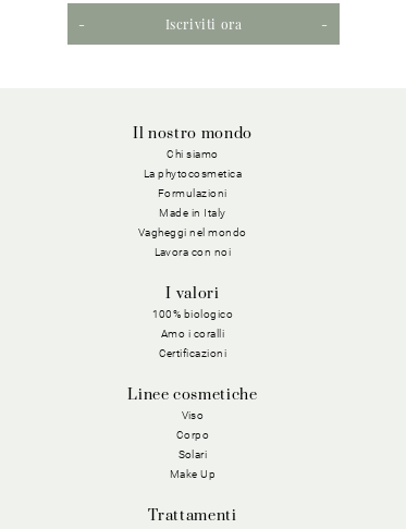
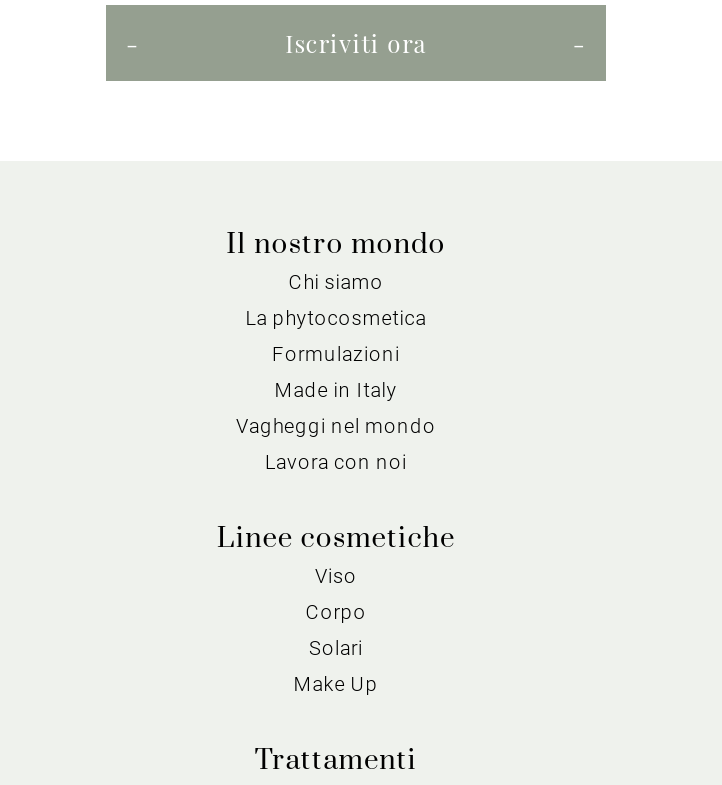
- I valori
- 100% biologico
- Amo i coralli
- Certificazioni
